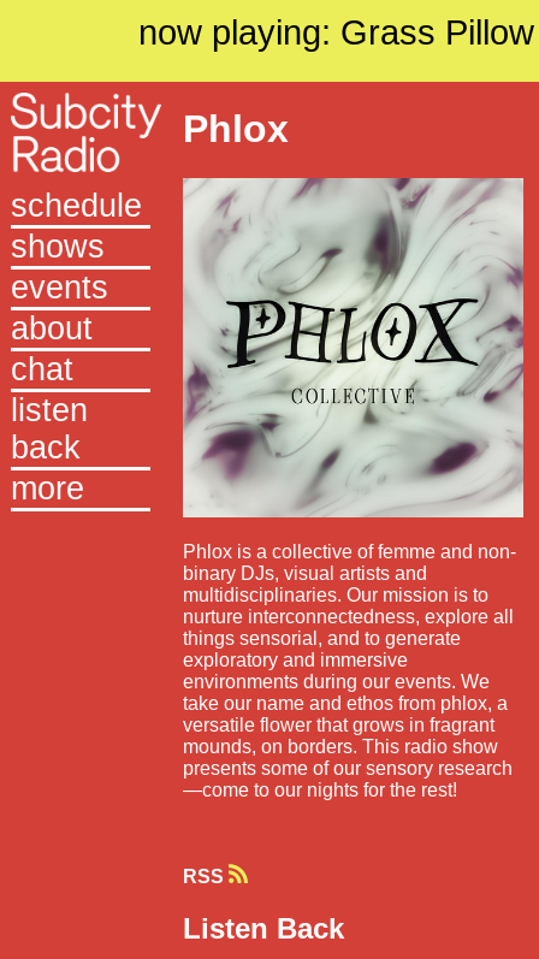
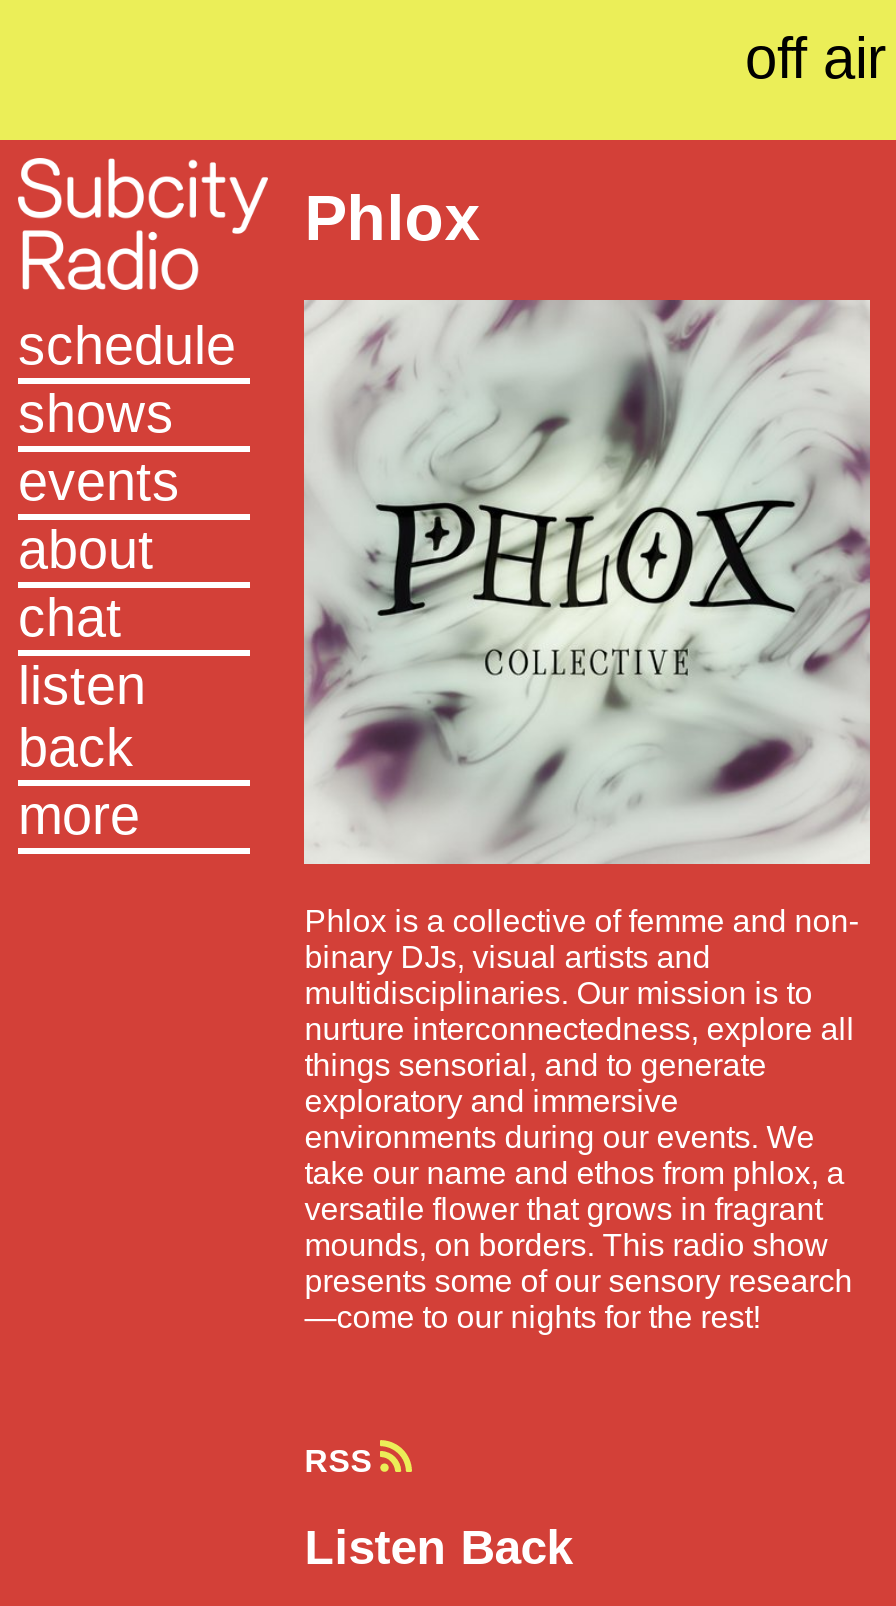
- now playing: Grass Pillow
+ off air
